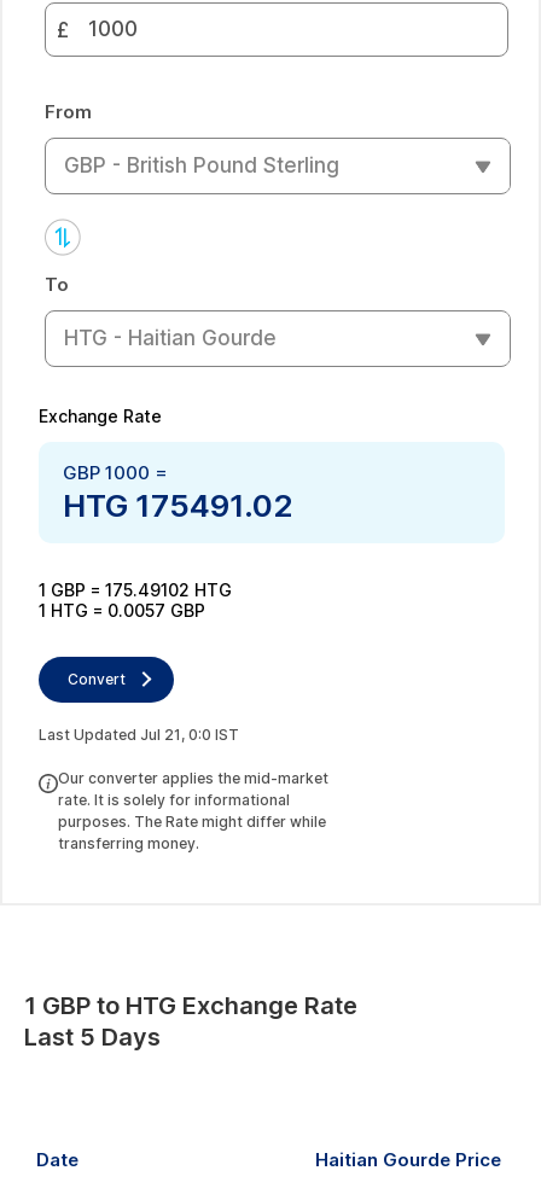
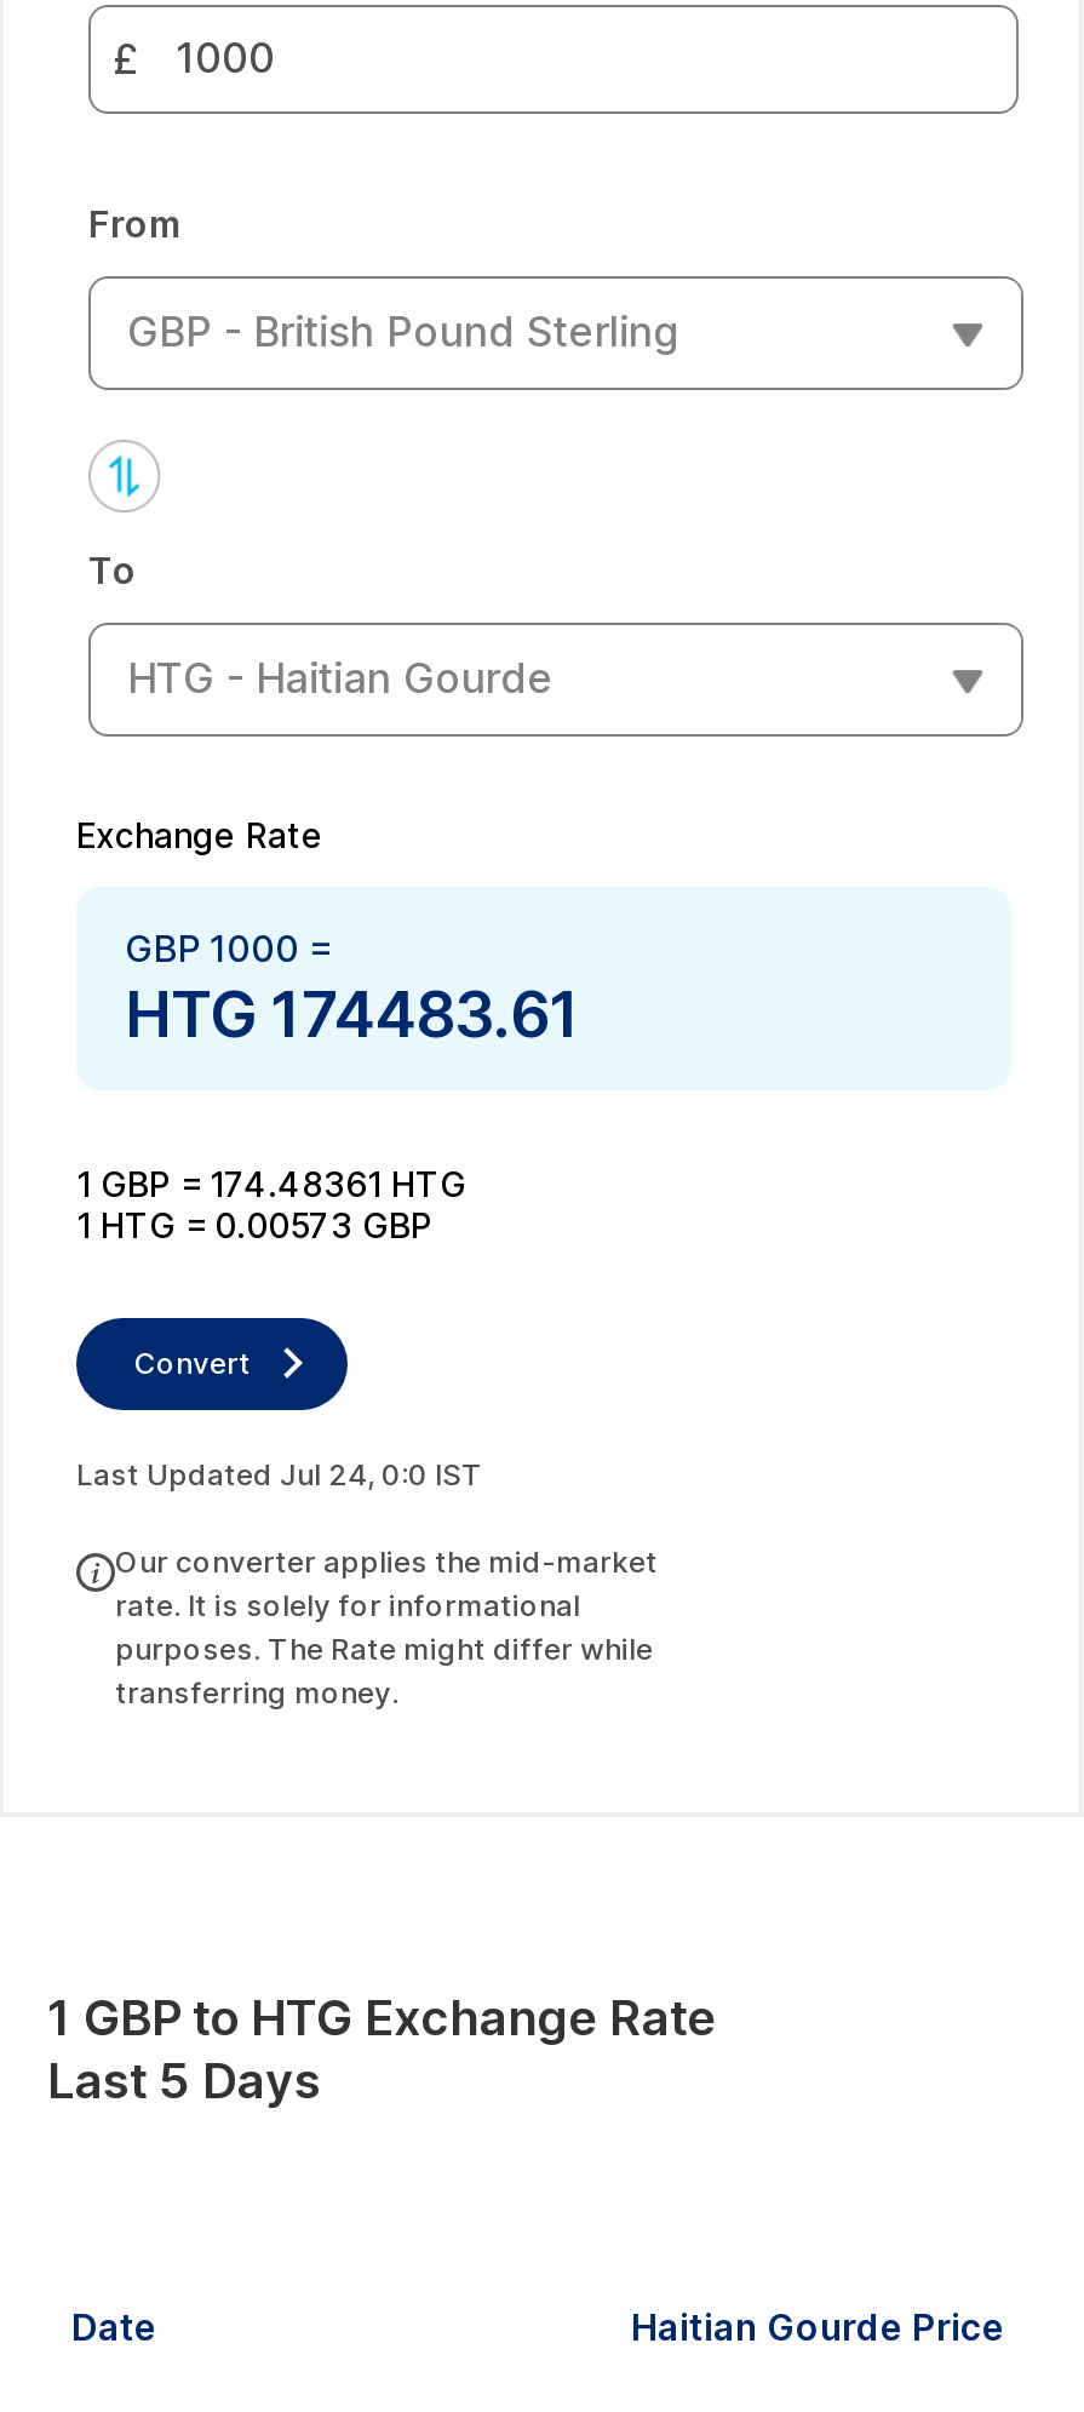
- HTG 175491.02
+ HTG 174483.61

- 1 GBP = 175.49102 HTG
+ 1 GBP = 174.48361 HTG

- 1 HTG = 0.0057 GBP
+ 1 HTG = 0.00573 GBP

- Last Updated Jul 21, 0:0 IST
+ Last Updated Jul 24, 0:0 IST
